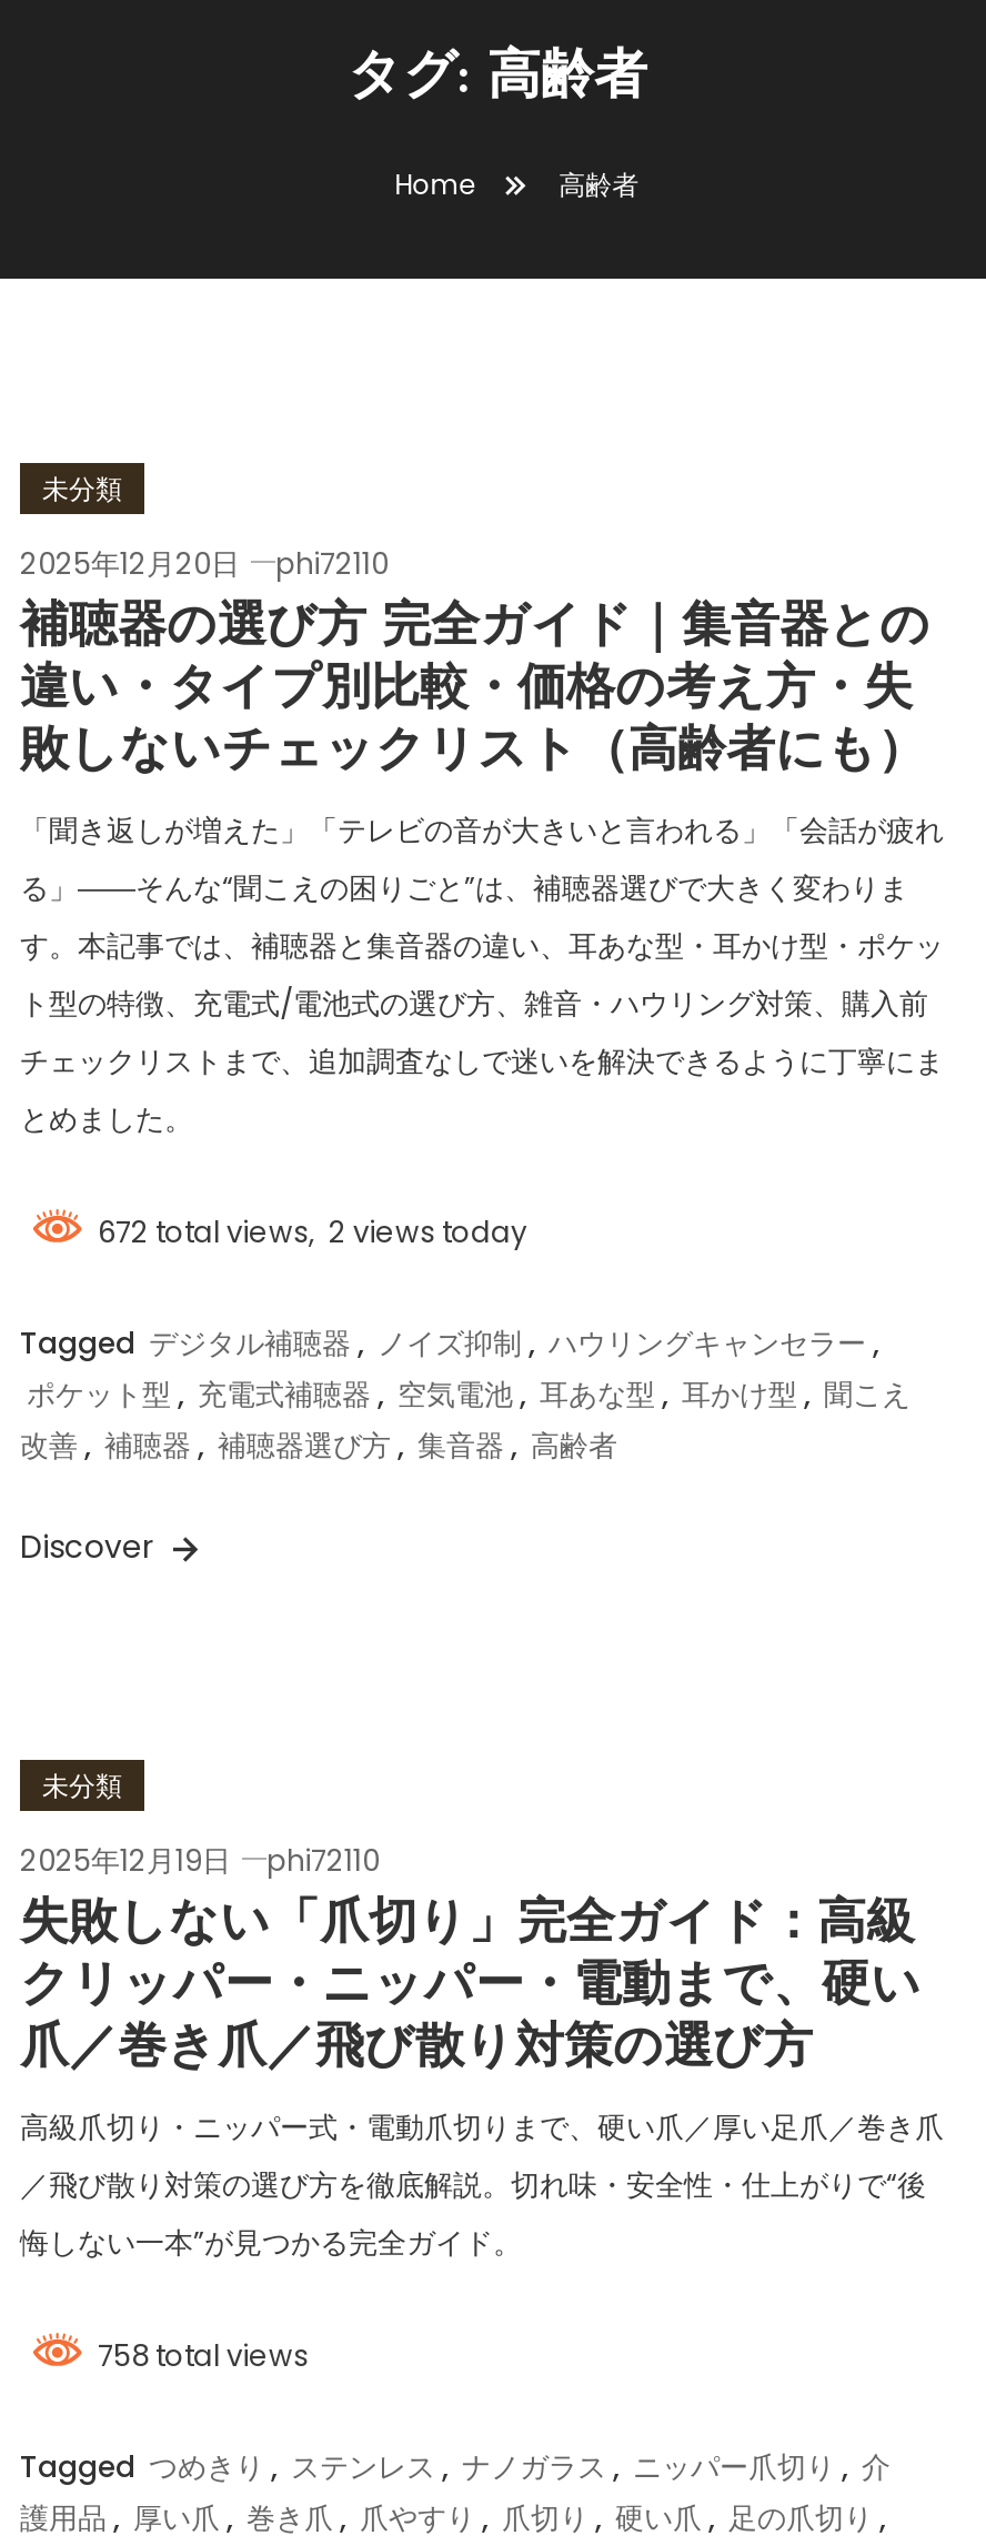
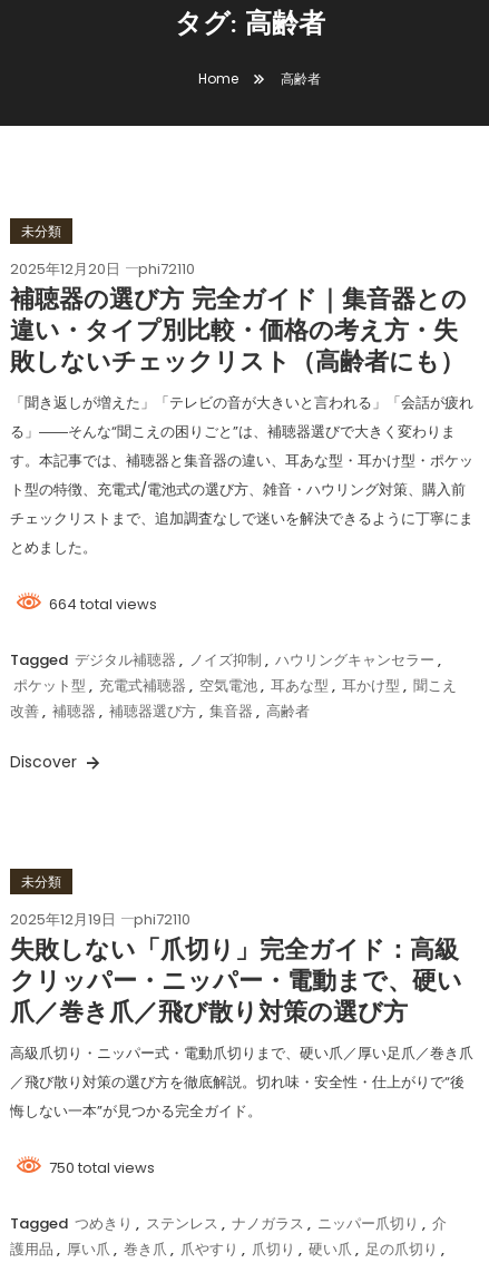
- 672 total views, 2 views today
+ 664 total views

- 758 total views
+ 750 total views
